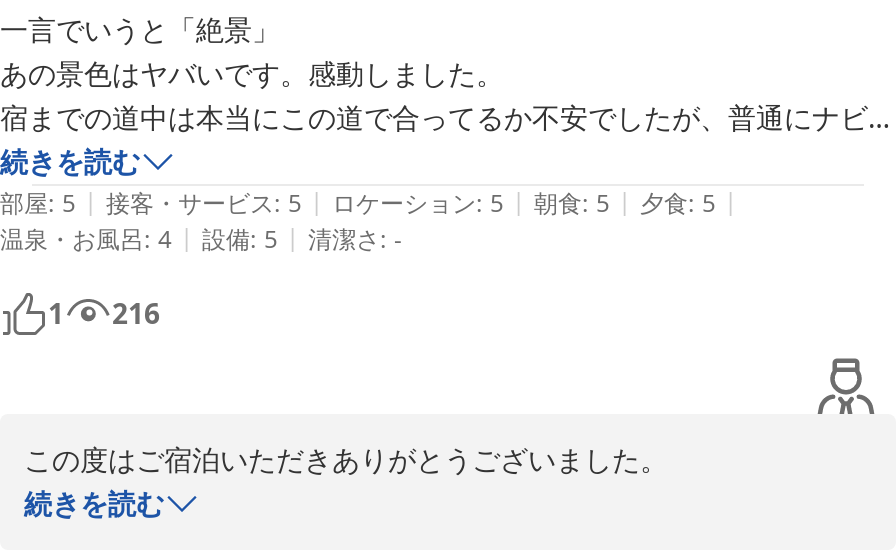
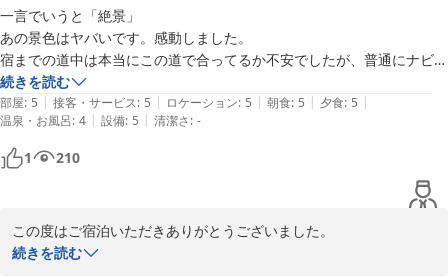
- 1 216
+ 1 210
